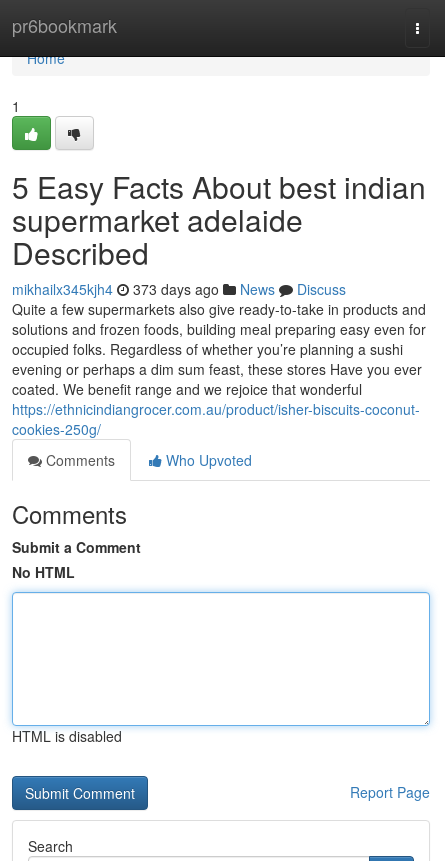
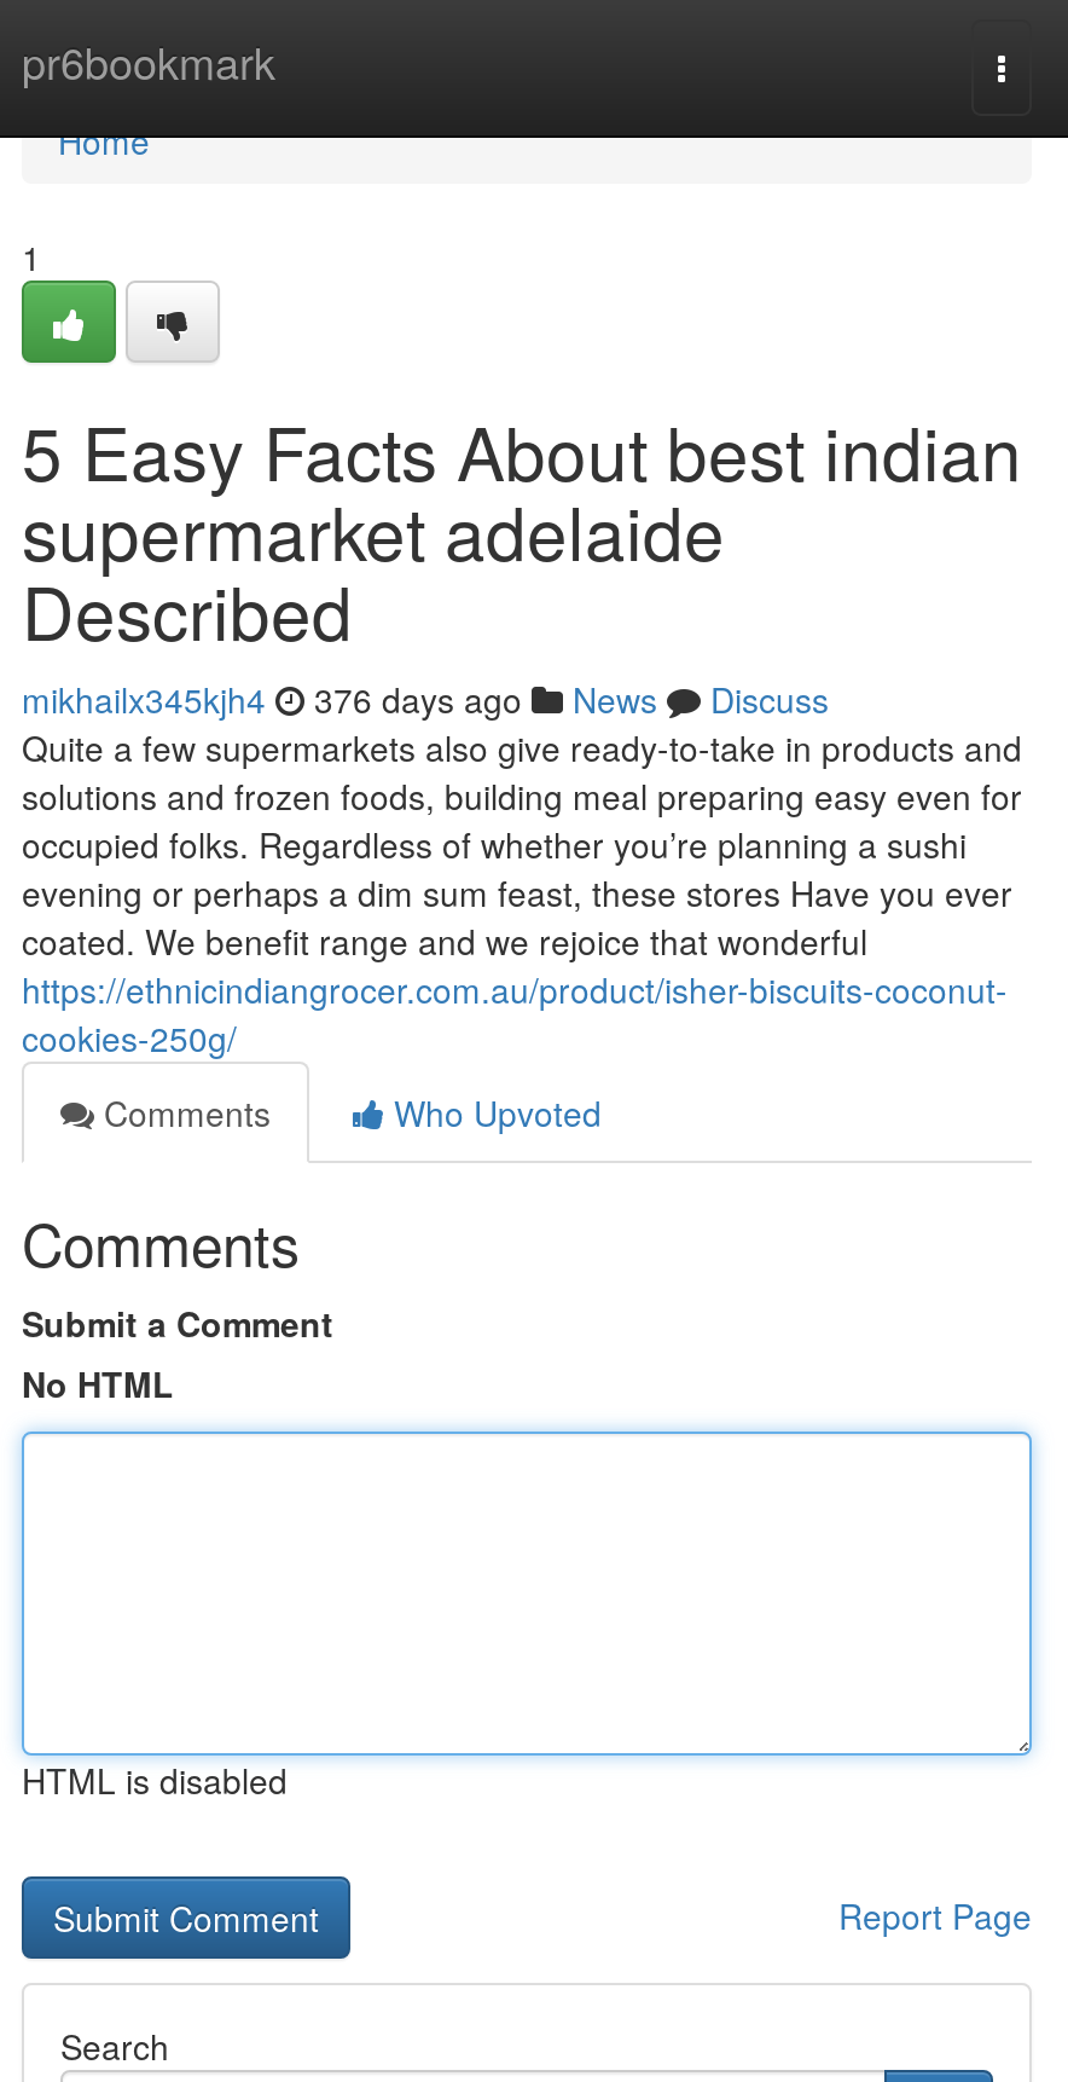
- mikhailx345kjh4 373 days ago News Discuss
+ mikhailx345kjh4 376 days ago News Discuss
